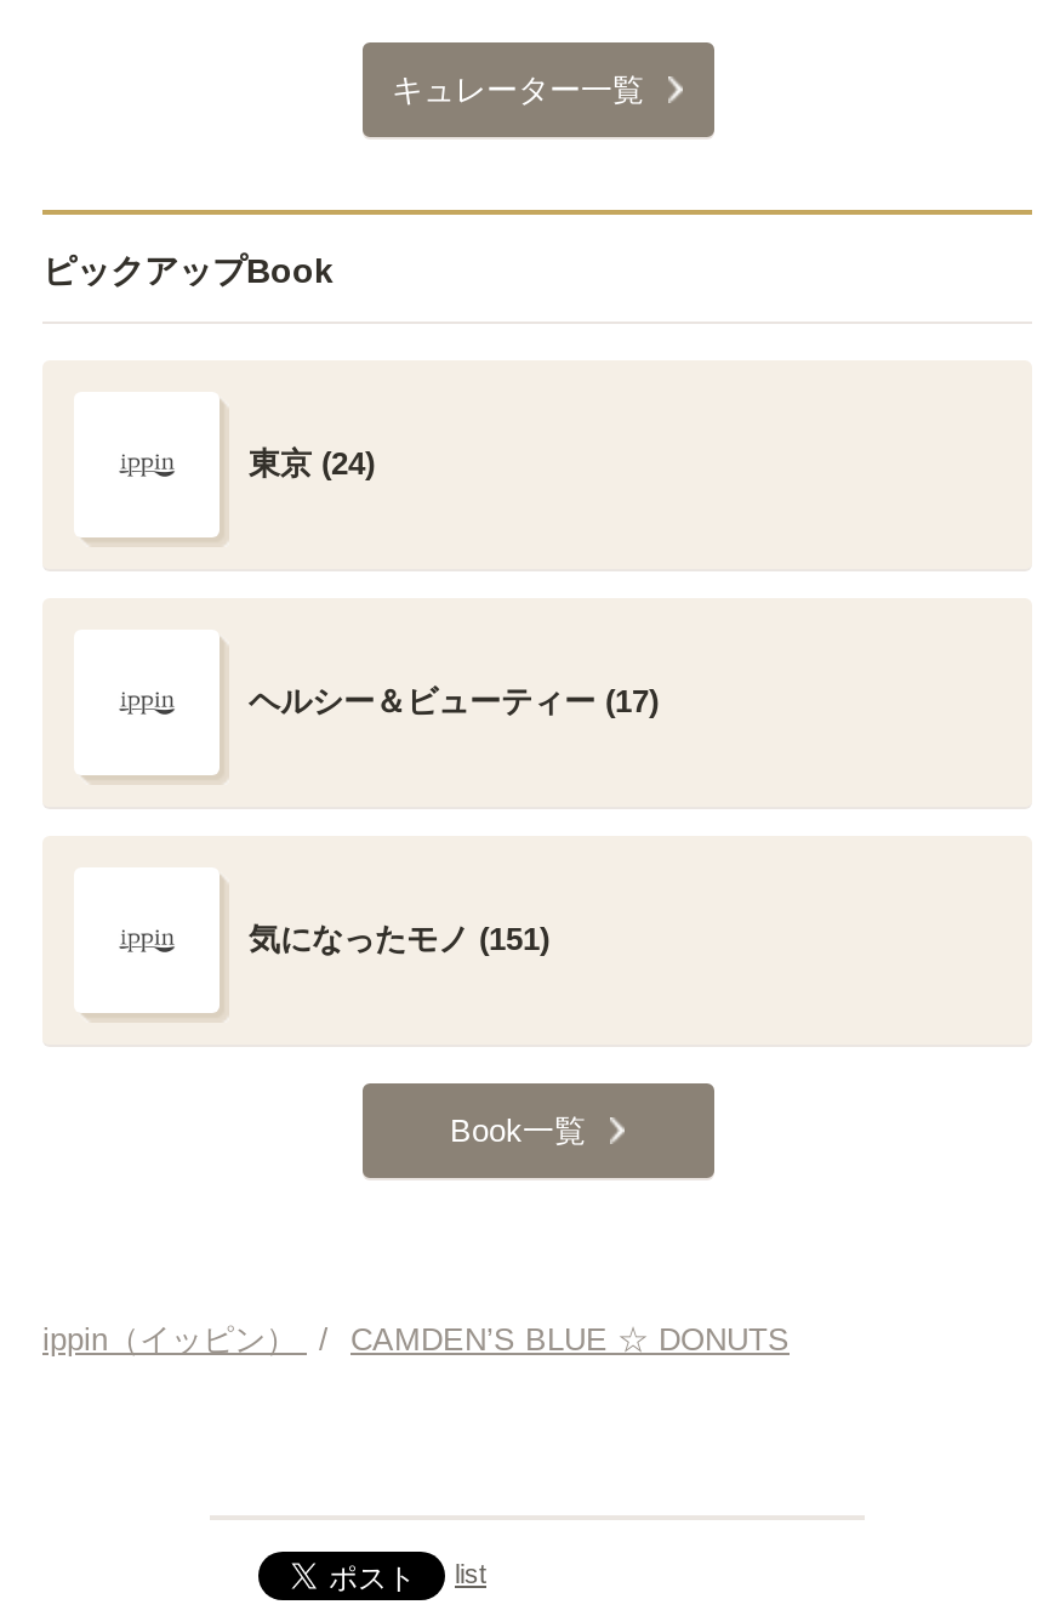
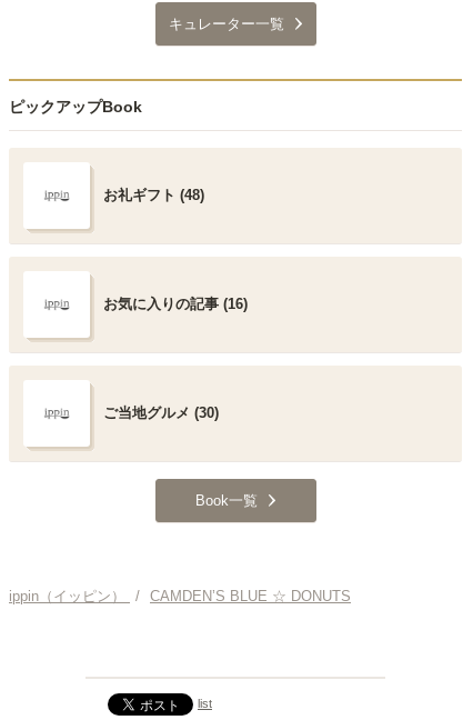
- 東京 (24)
+ お礼ギフト (48)

- ヘルシー＆ビューティー (17)
+ お気に入りの記事 (16)

- 気になったモノ (151)
+ ご当地グルメ (30)
